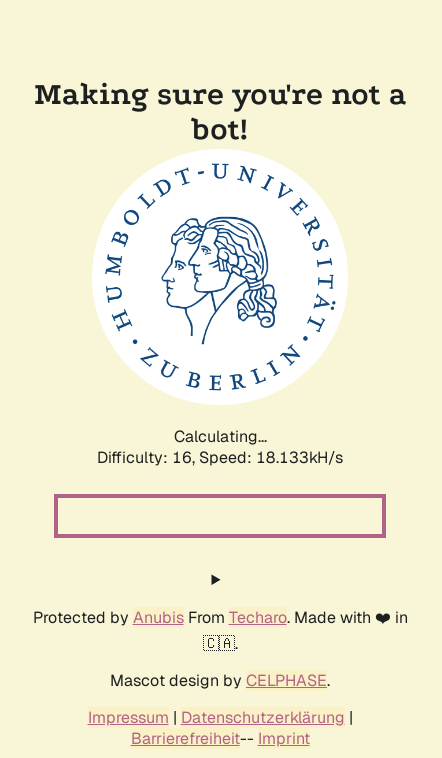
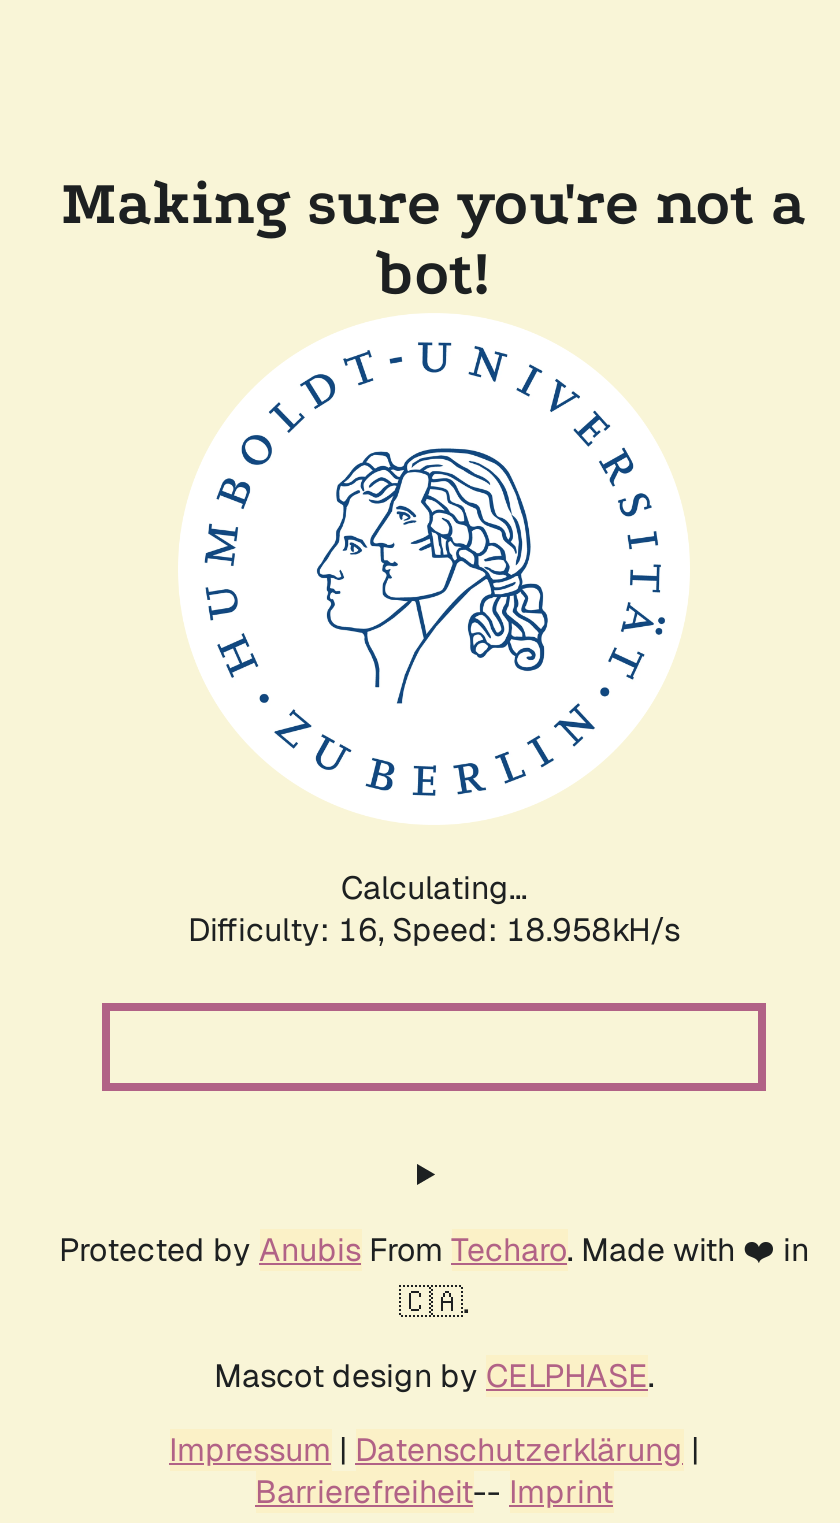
- Difficulty: 16, Speed: 18.133kH/s
+ Difficulty: 16, Speed: 18.958kH/s
